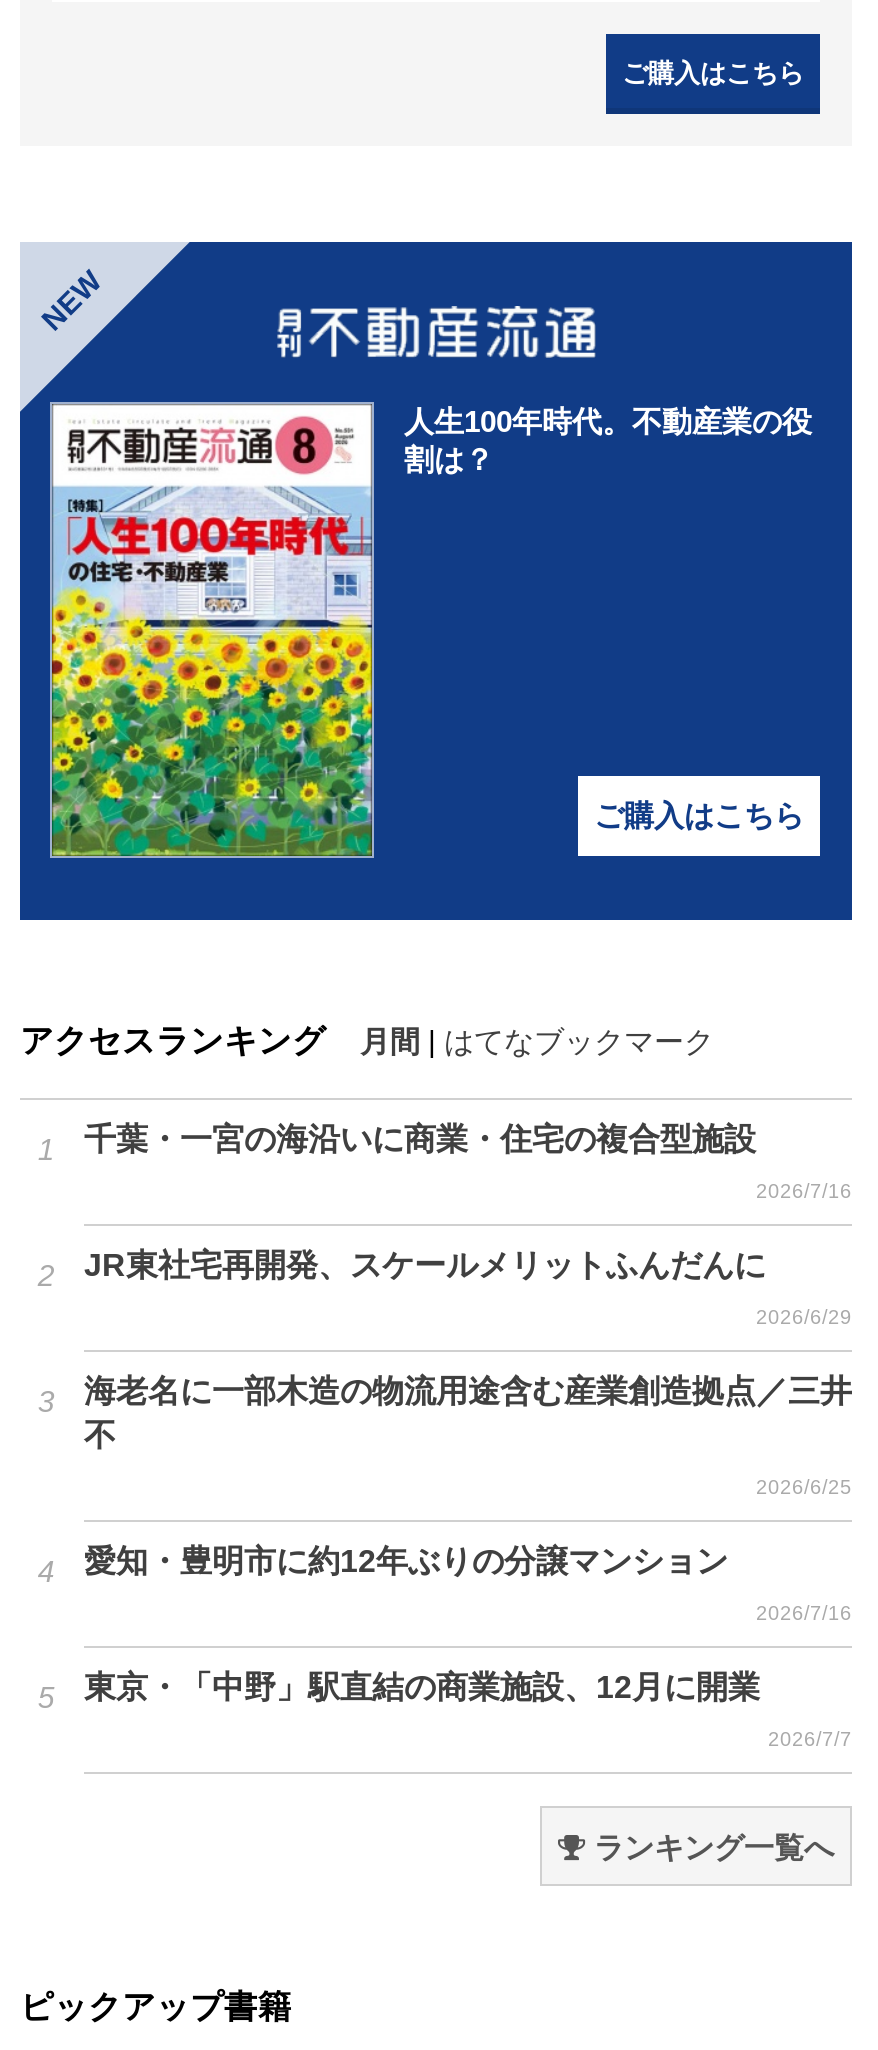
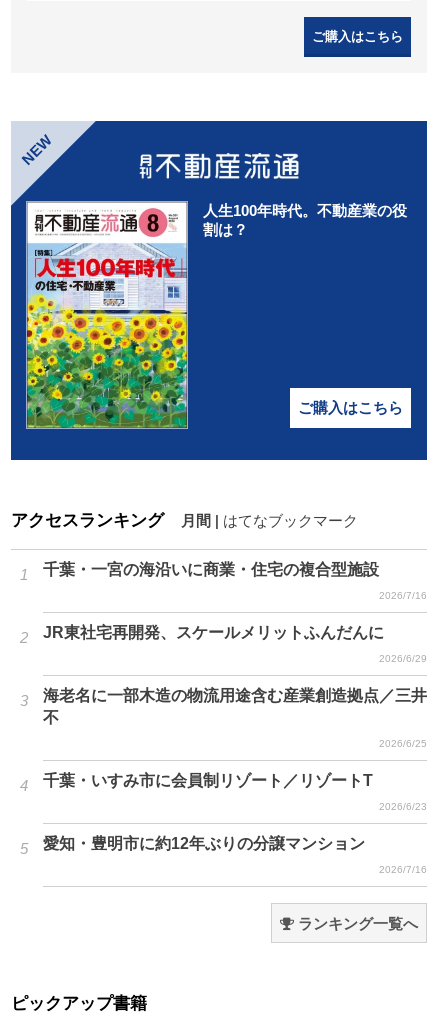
+ 千葉・いすみ市に会員制リゾート／リゾートT
+ 2026/6/23

moved down: 愛知・豊明市に約12年ぶりの分譲マンション | 2026/7/16

- 東京・「中野」駅直結の商業施設、12月に開業
- 2026/7/7
